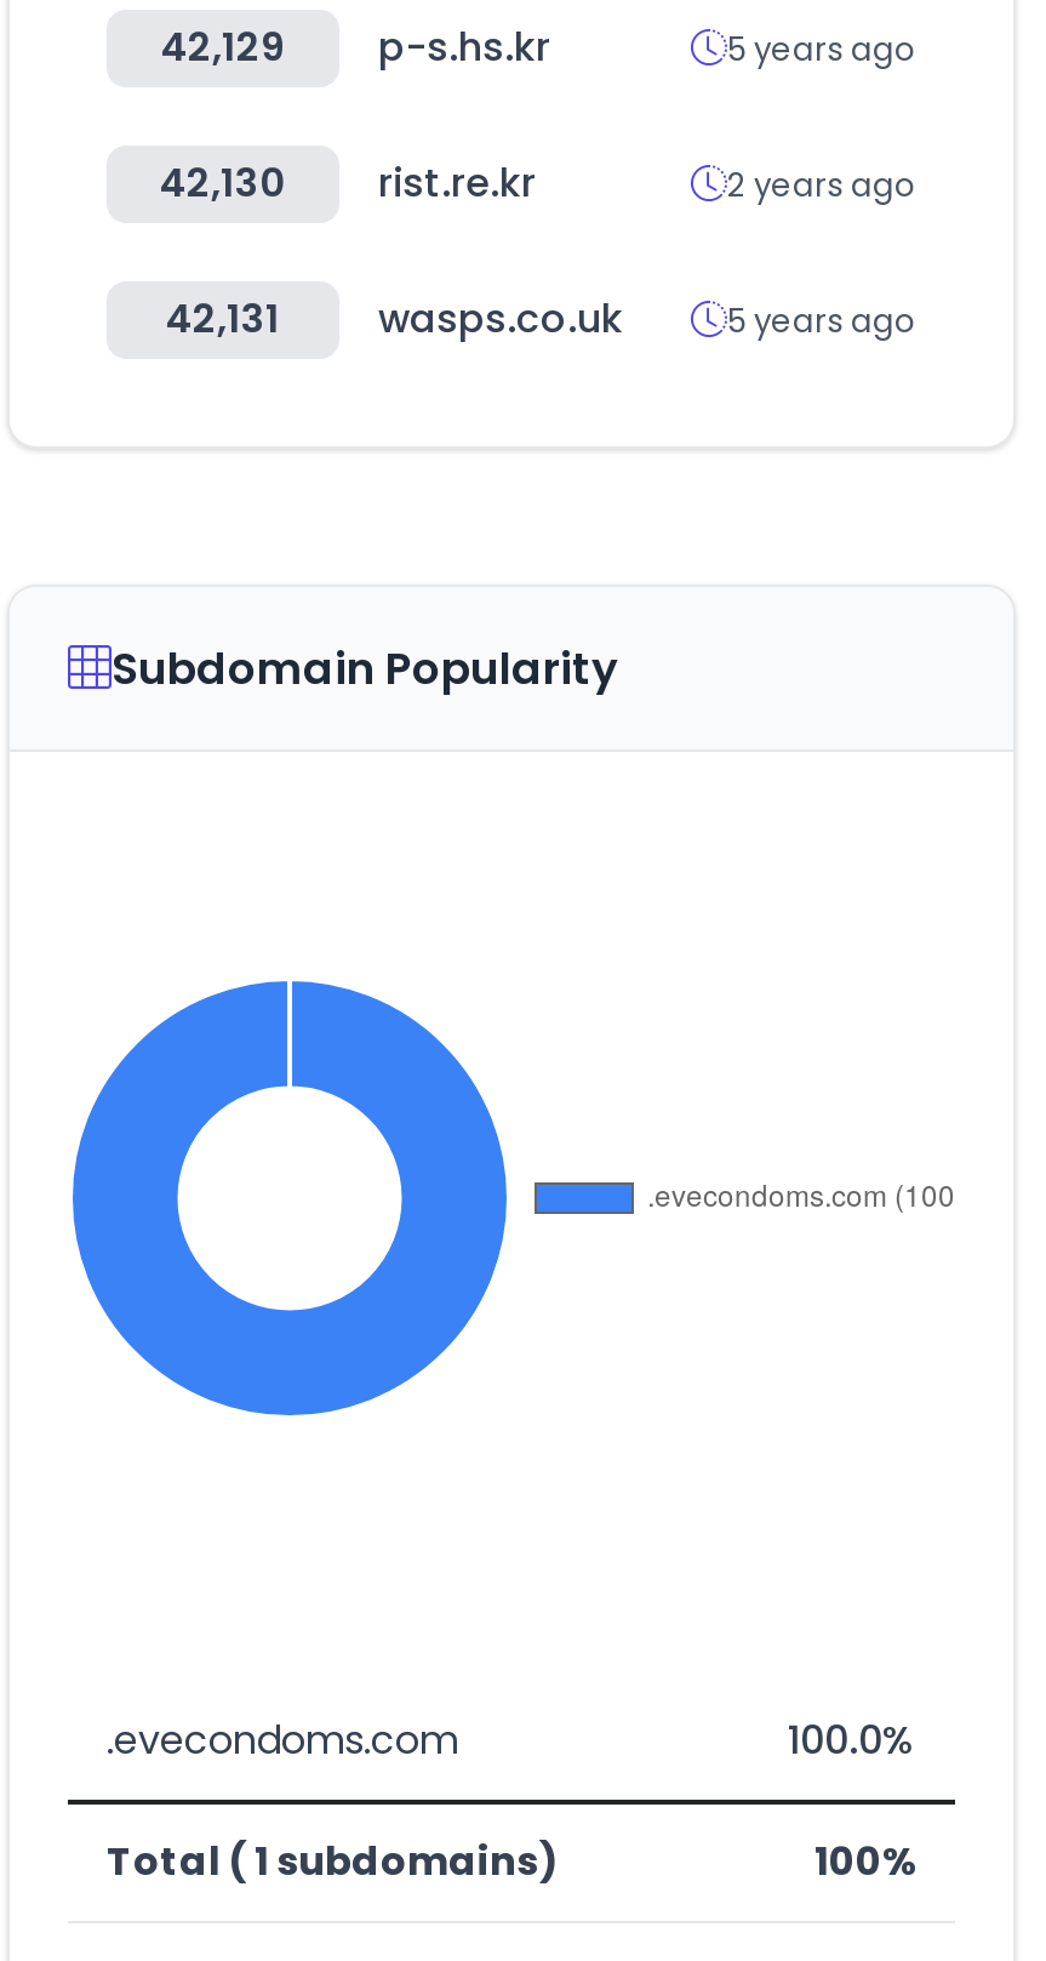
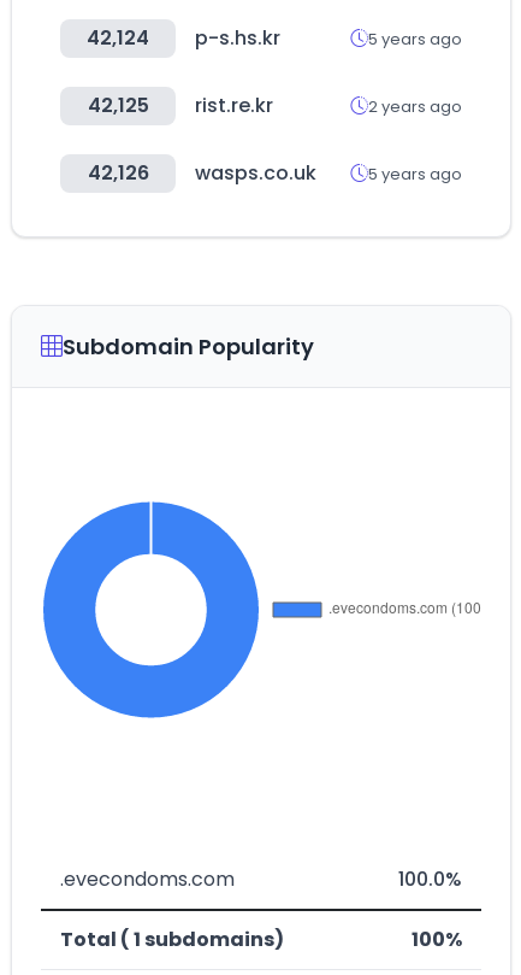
- 42,129 p-s.hs.kr
+ 42,124 p-s.hs.kr

- 42,130 rist.re.kr
+ 42,125 rist.re.kr

- 42,131 wasps.co.uk
+ 42,126 wasps.co.uk
